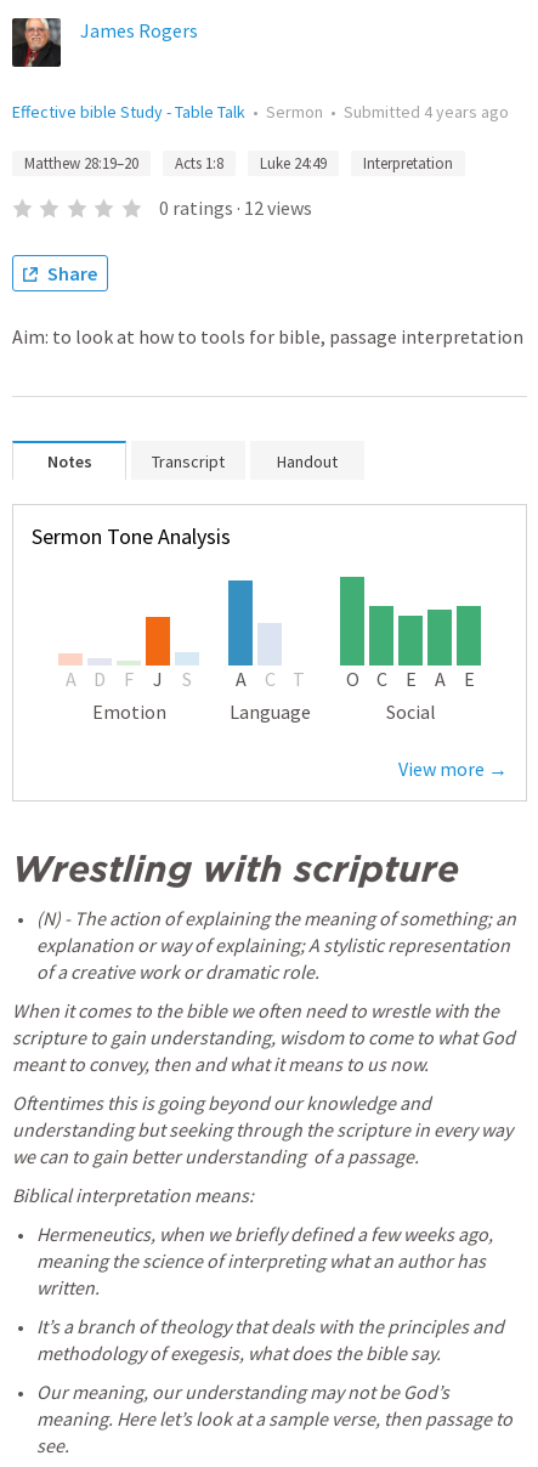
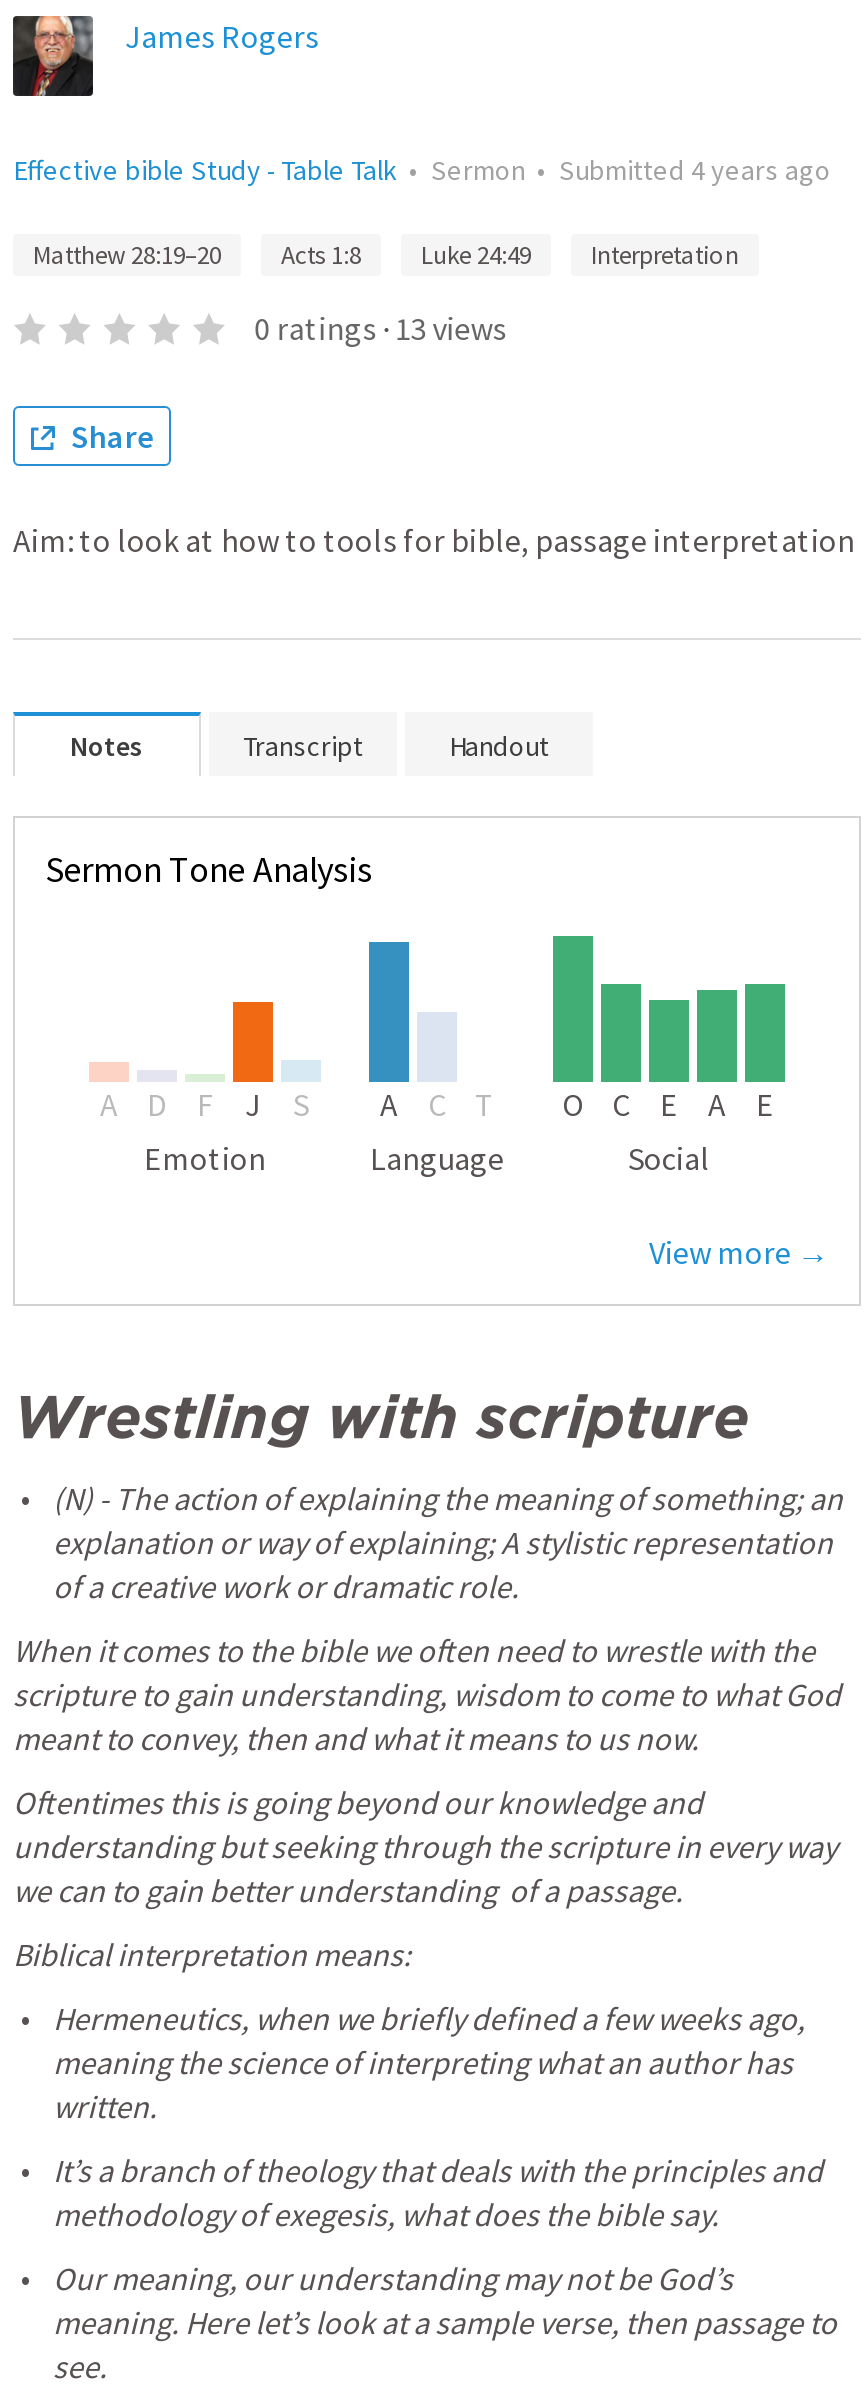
- 0 ratings · 12 views
+ 0 ratings · 13 views
